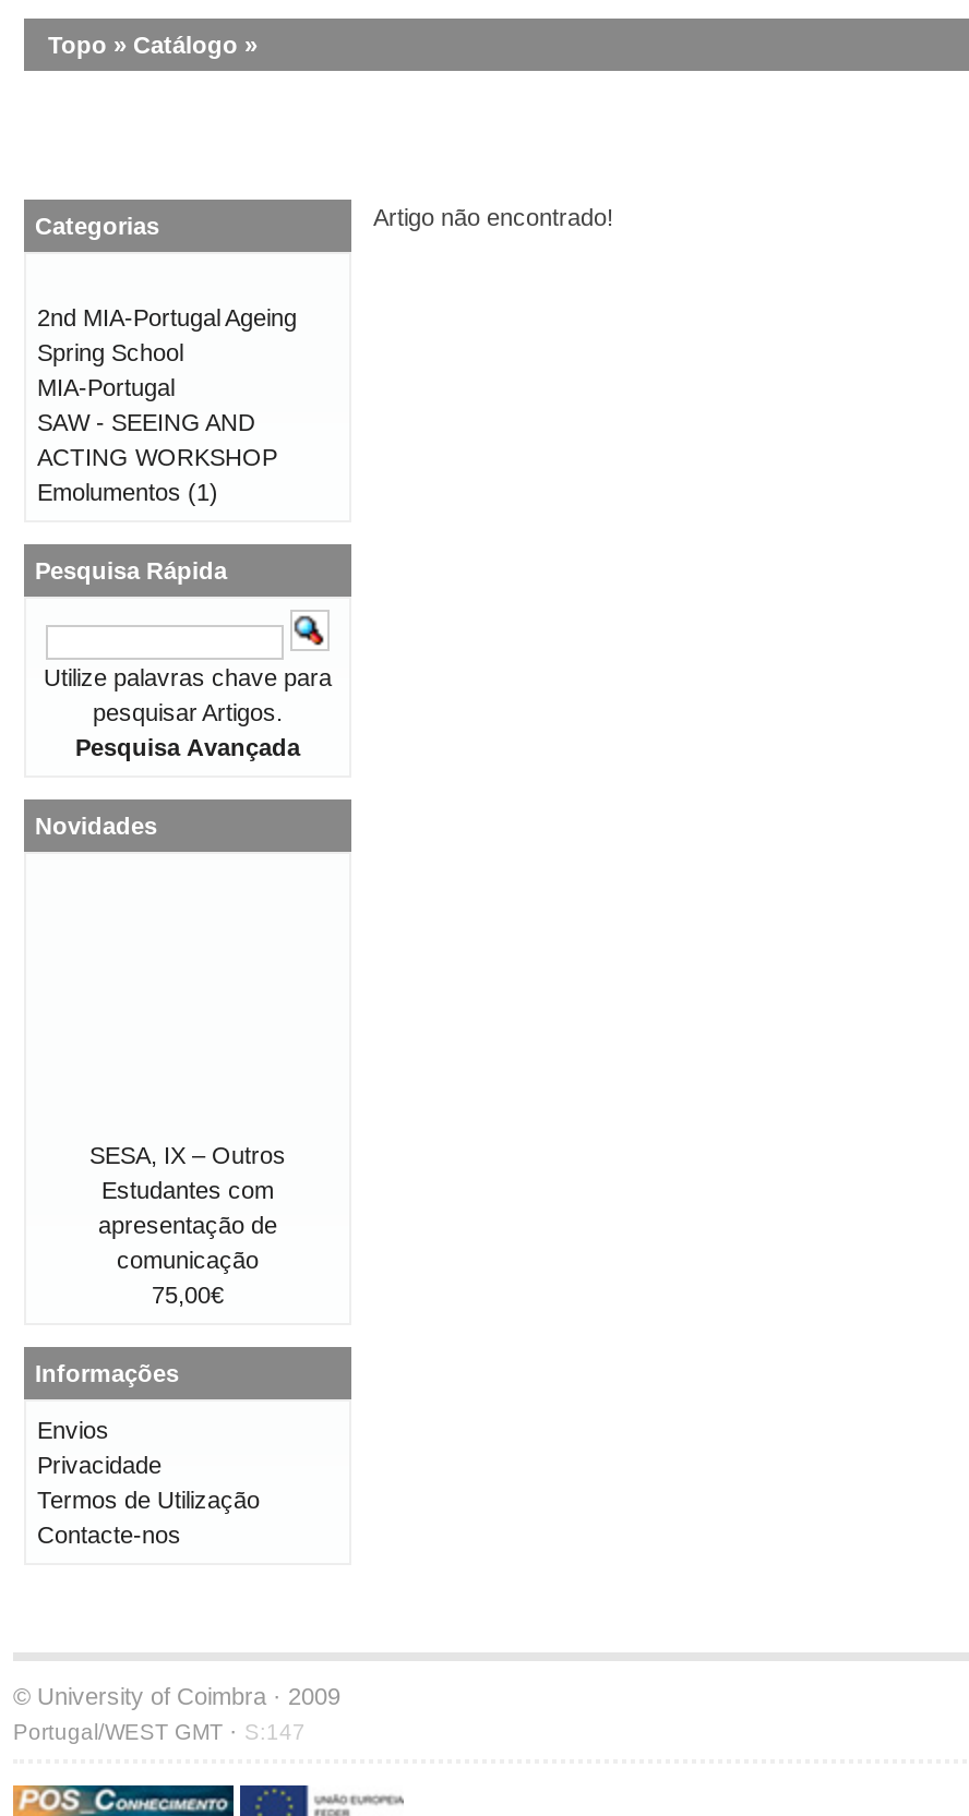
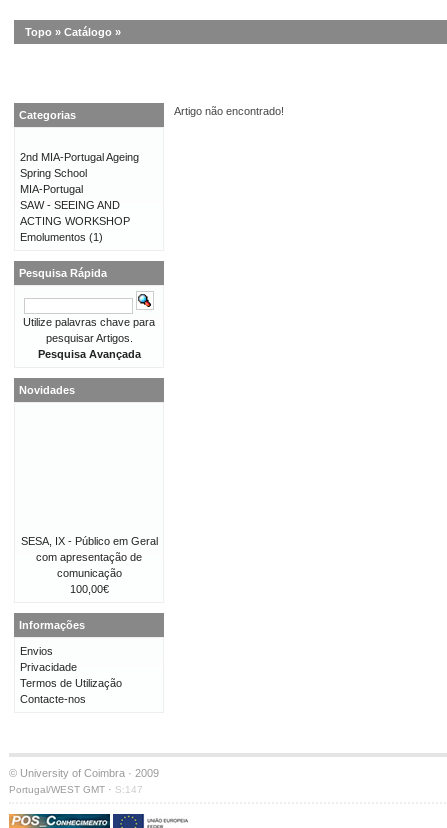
- SESA, IX – Outros
- Estudantes com
- apresentação de
+ SESA, IX - Público em Geral
+ com apresentação de

- 75,00€
+ 100,00€
